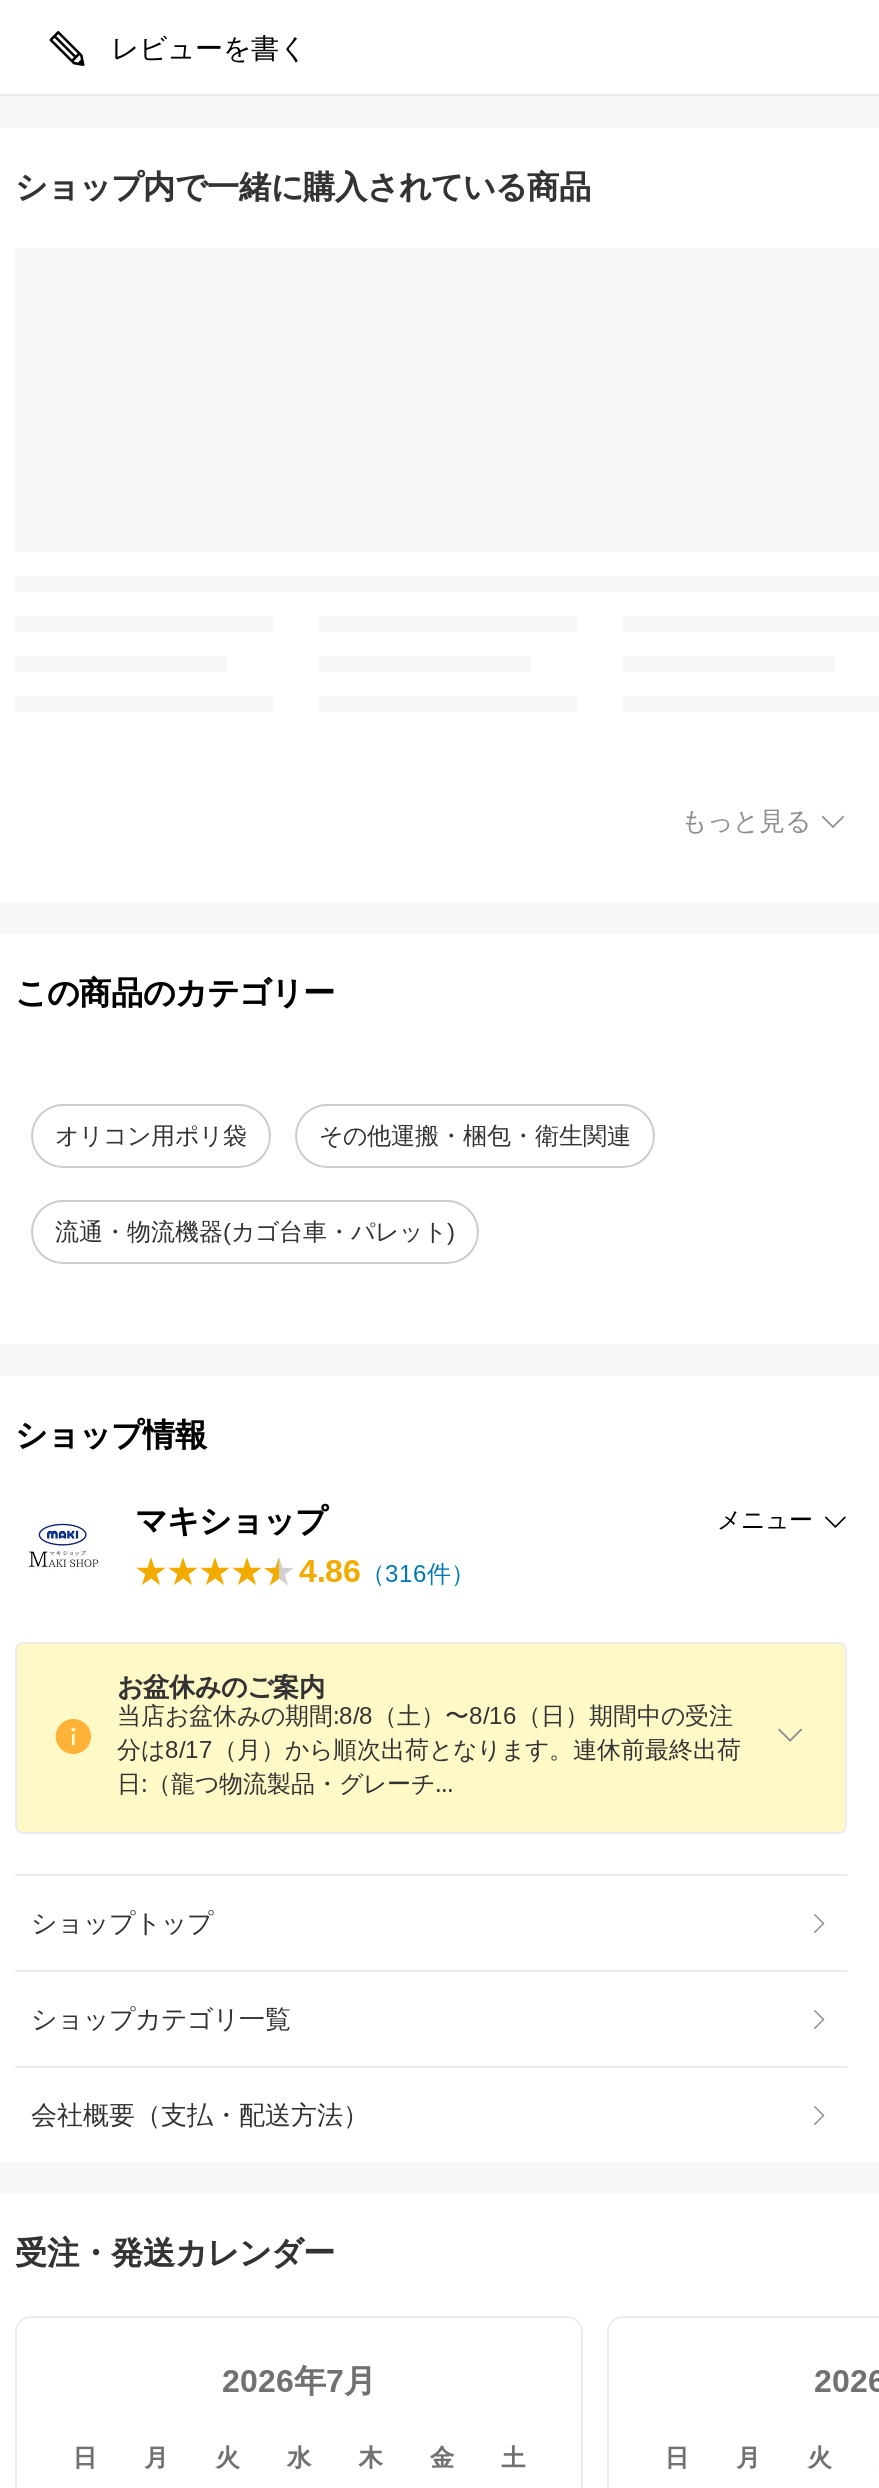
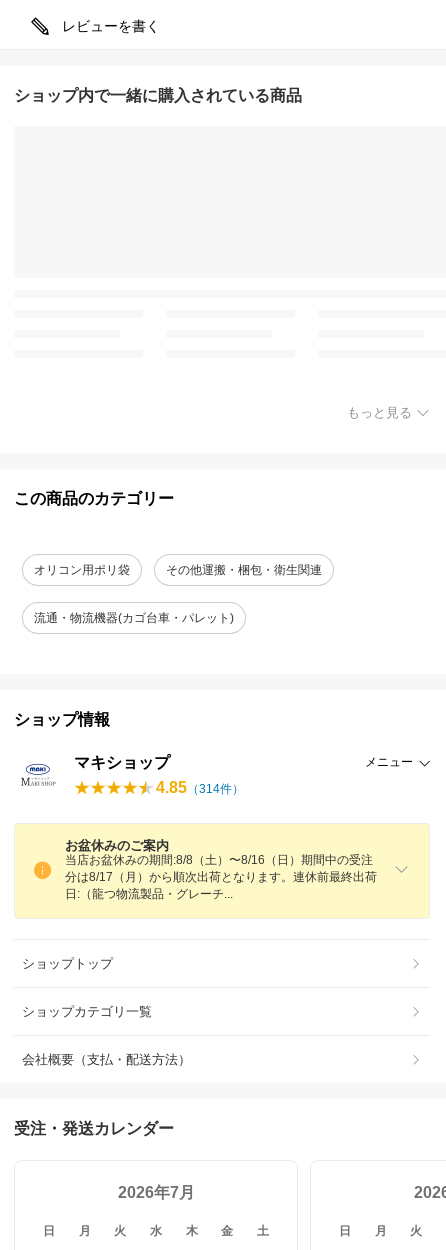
- 4.86（316件）
+ 4.85（314件）
